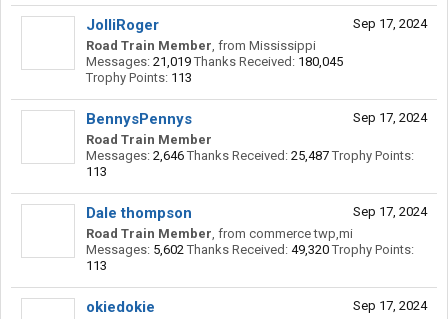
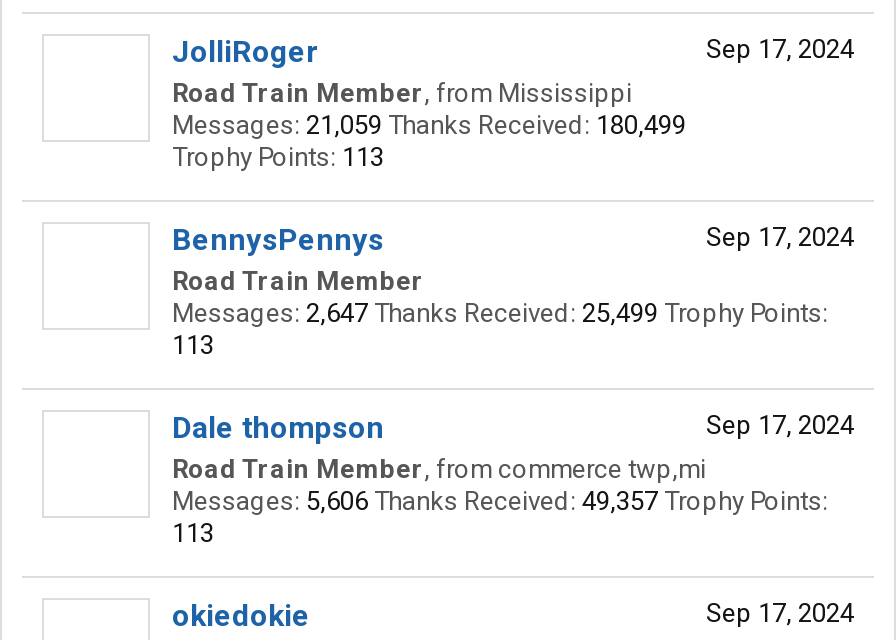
- Messages: 21,019 Thanks Received: 180,045
+ Messages: 21,059 Thanks Received: 180,499

- Messages: 2,646 Thanks Received: 25,487 Trophy Points:
+ Messages: 2,647 Thanks Received: 25,499 Trophy Points:

- Messages: 5,602 Thanks Received: 49,320 Trophy Points:
+ Messages: 5,606 Thanks Received: 49,357 Trophy Points:
